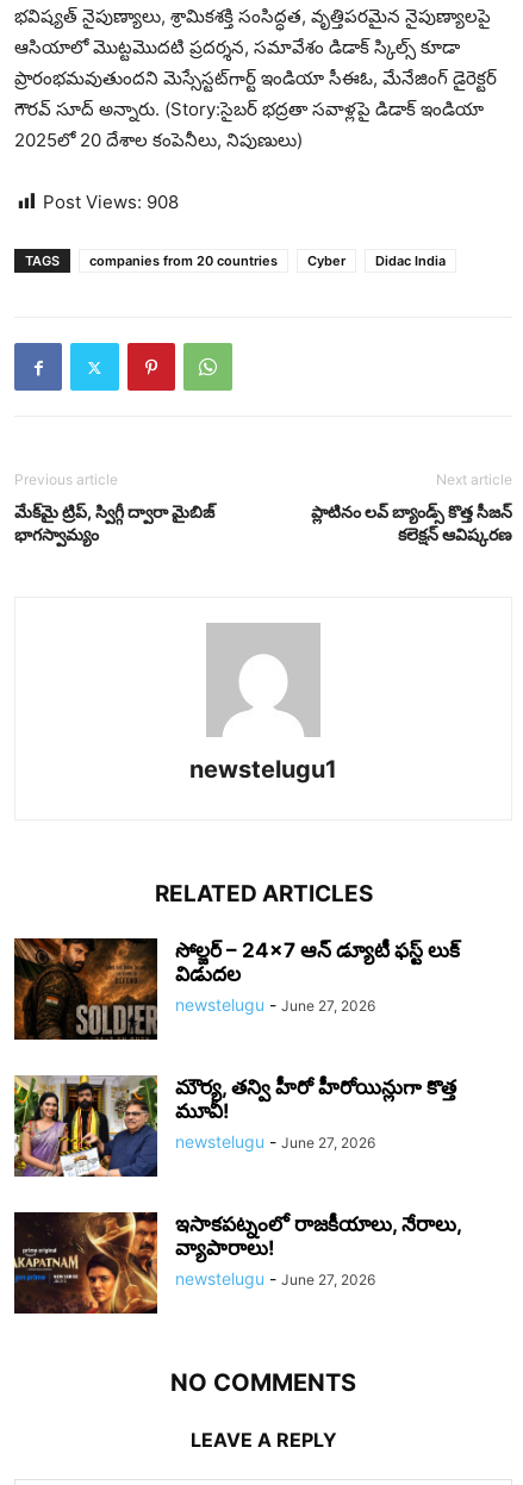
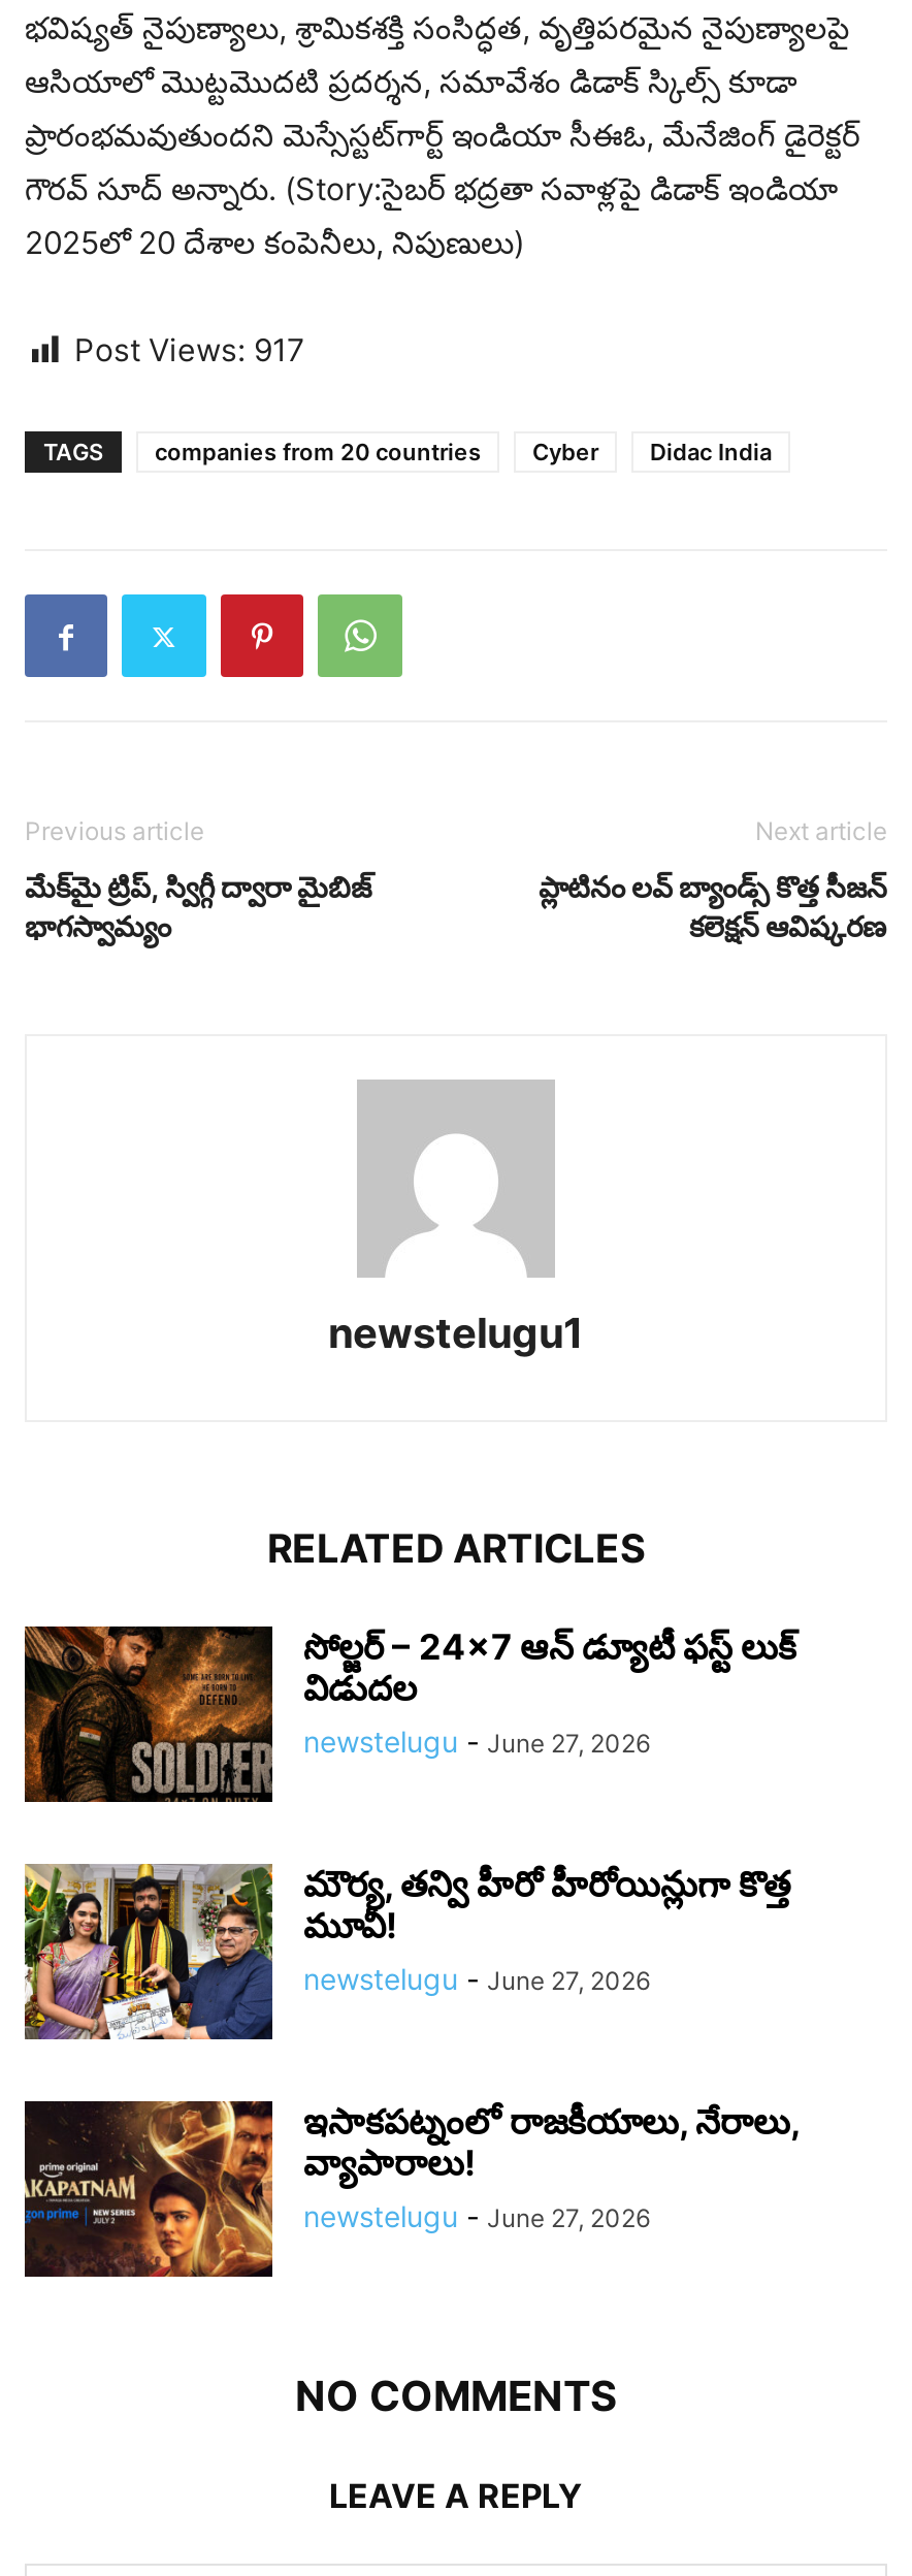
- Post Views: 908
+ Post Views: 917
